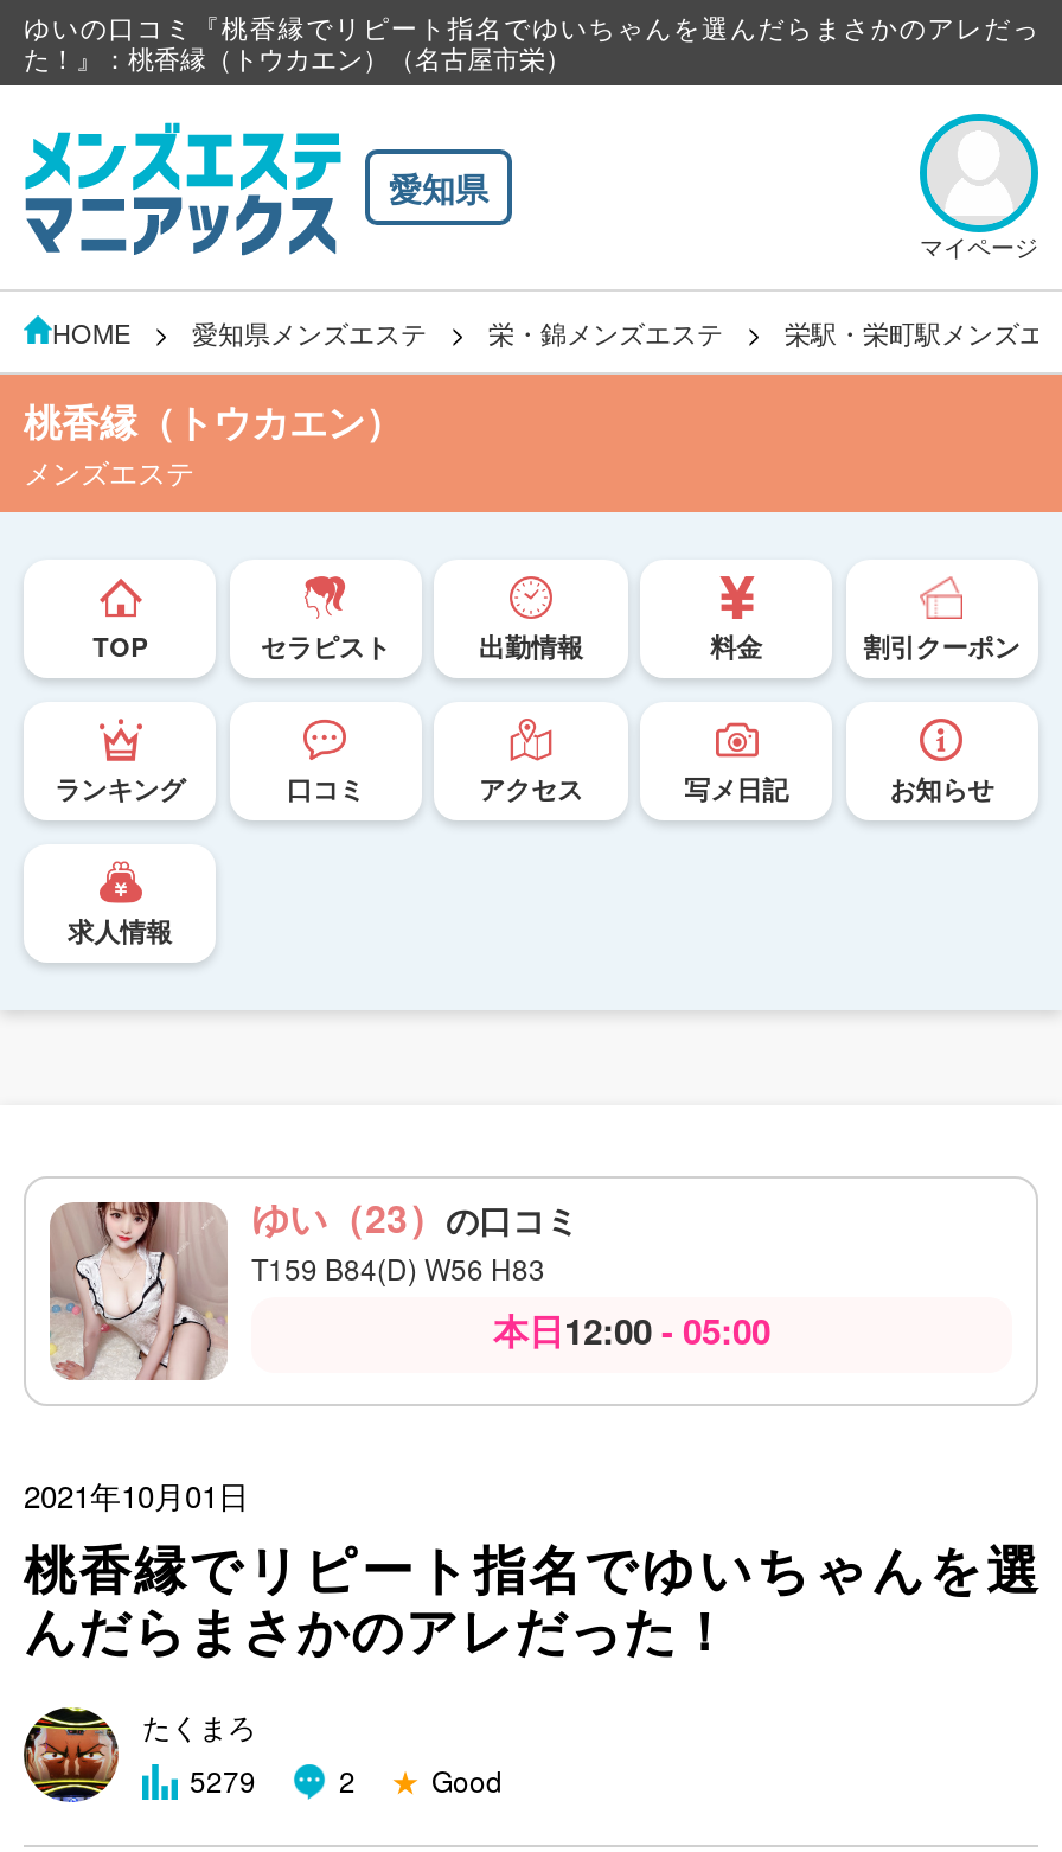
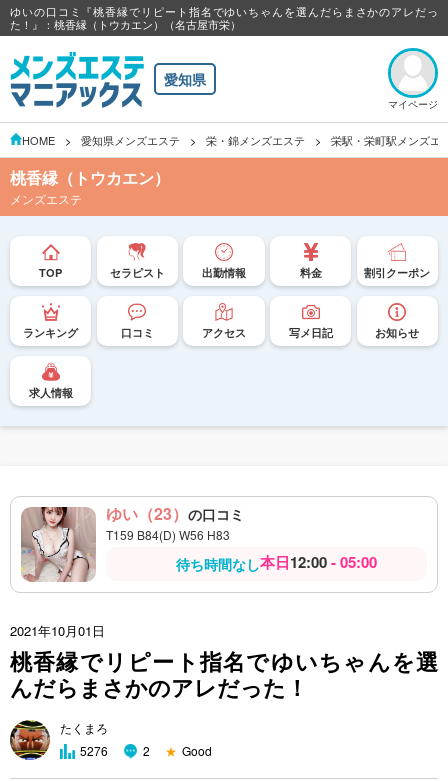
- 本日12:00 - 05:00
+ 待ち時間なし本日12:00 - 05:00

- 5279
+ 5276
